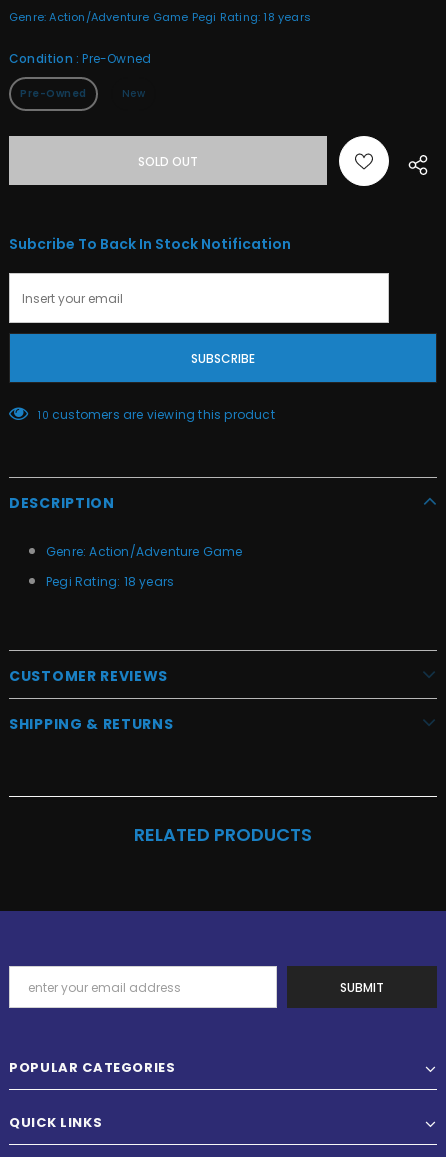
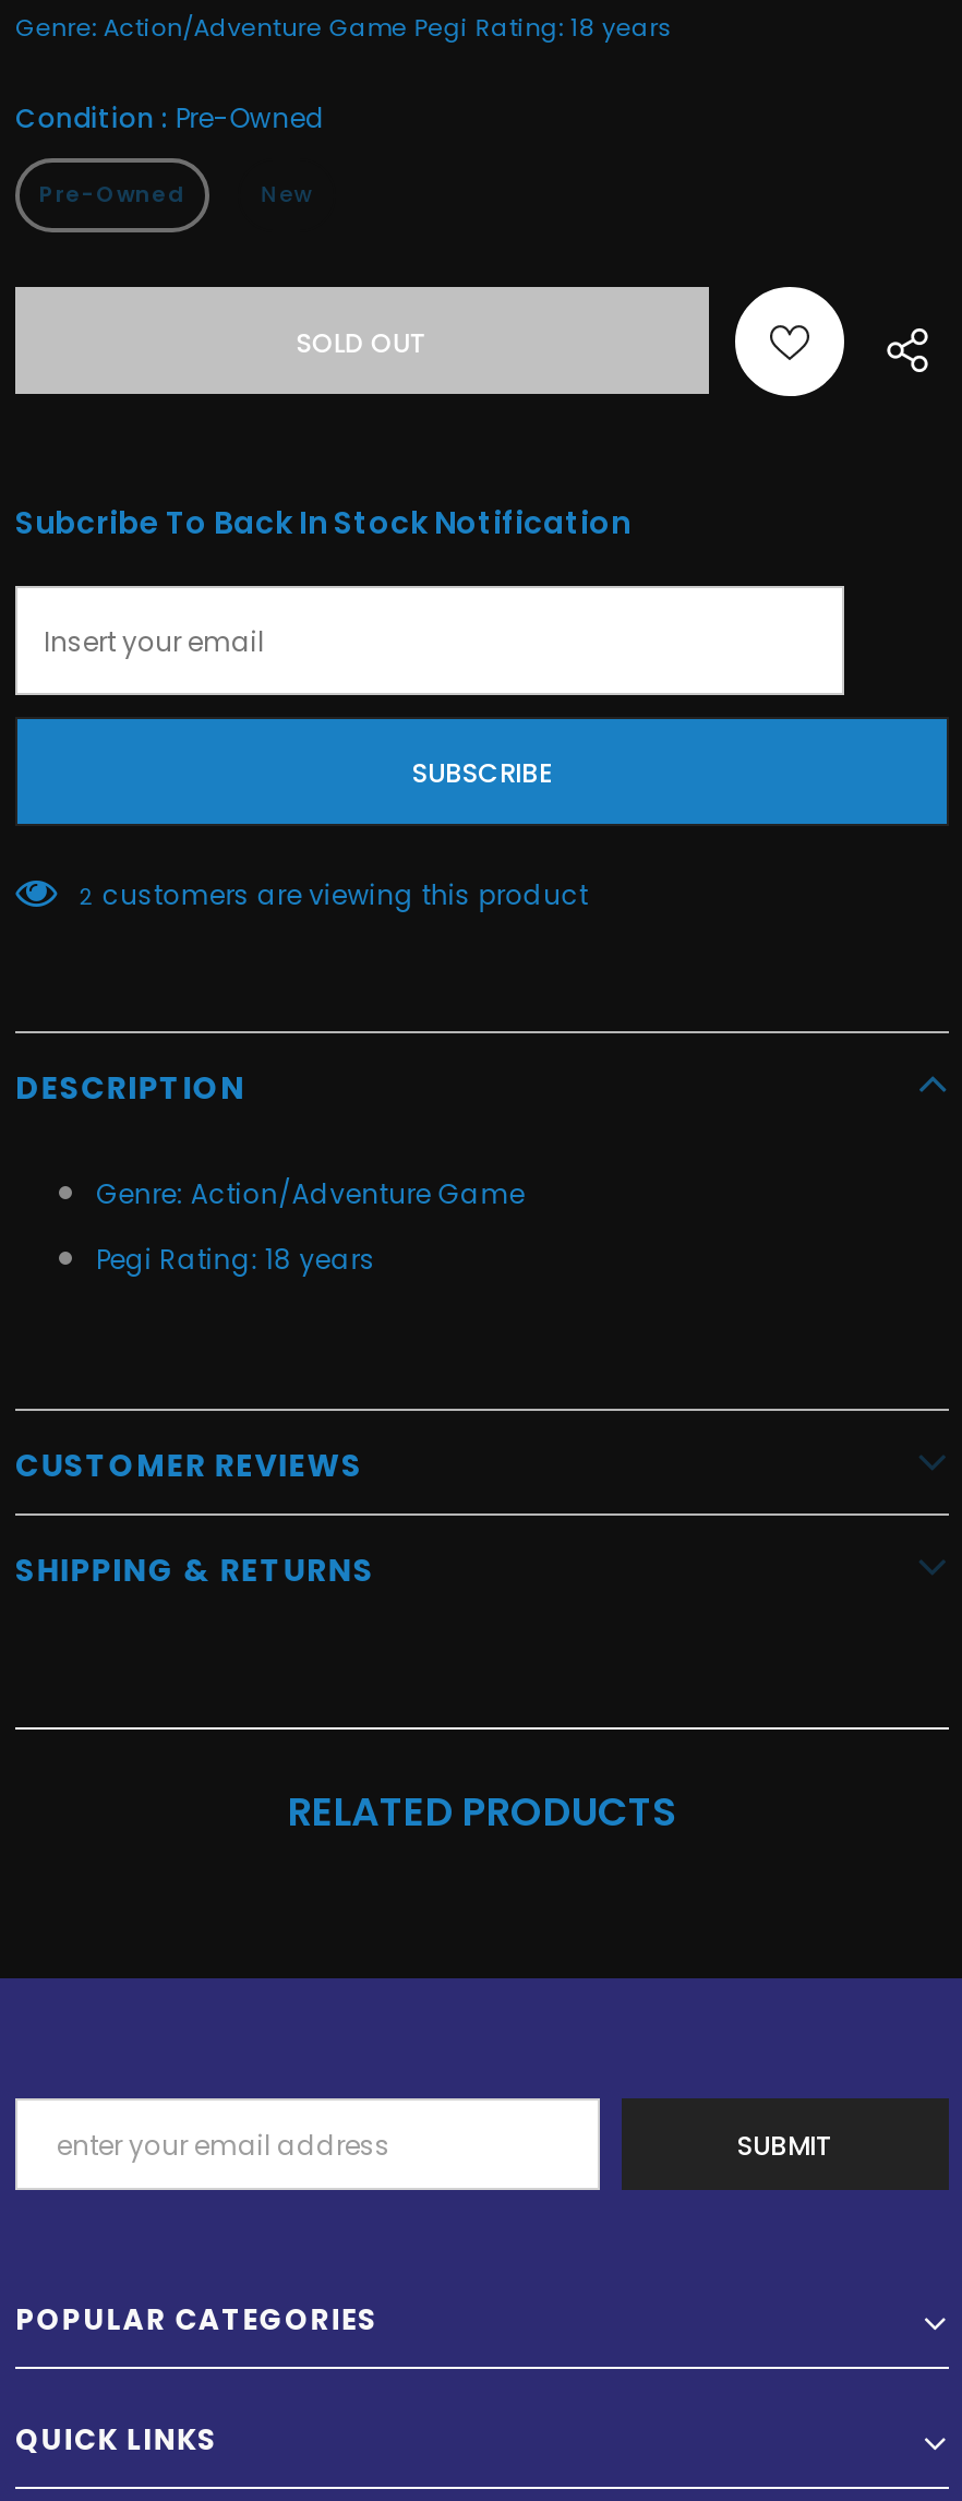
- 10 customers are viewing this product
+ 2 customers are viewing this product
